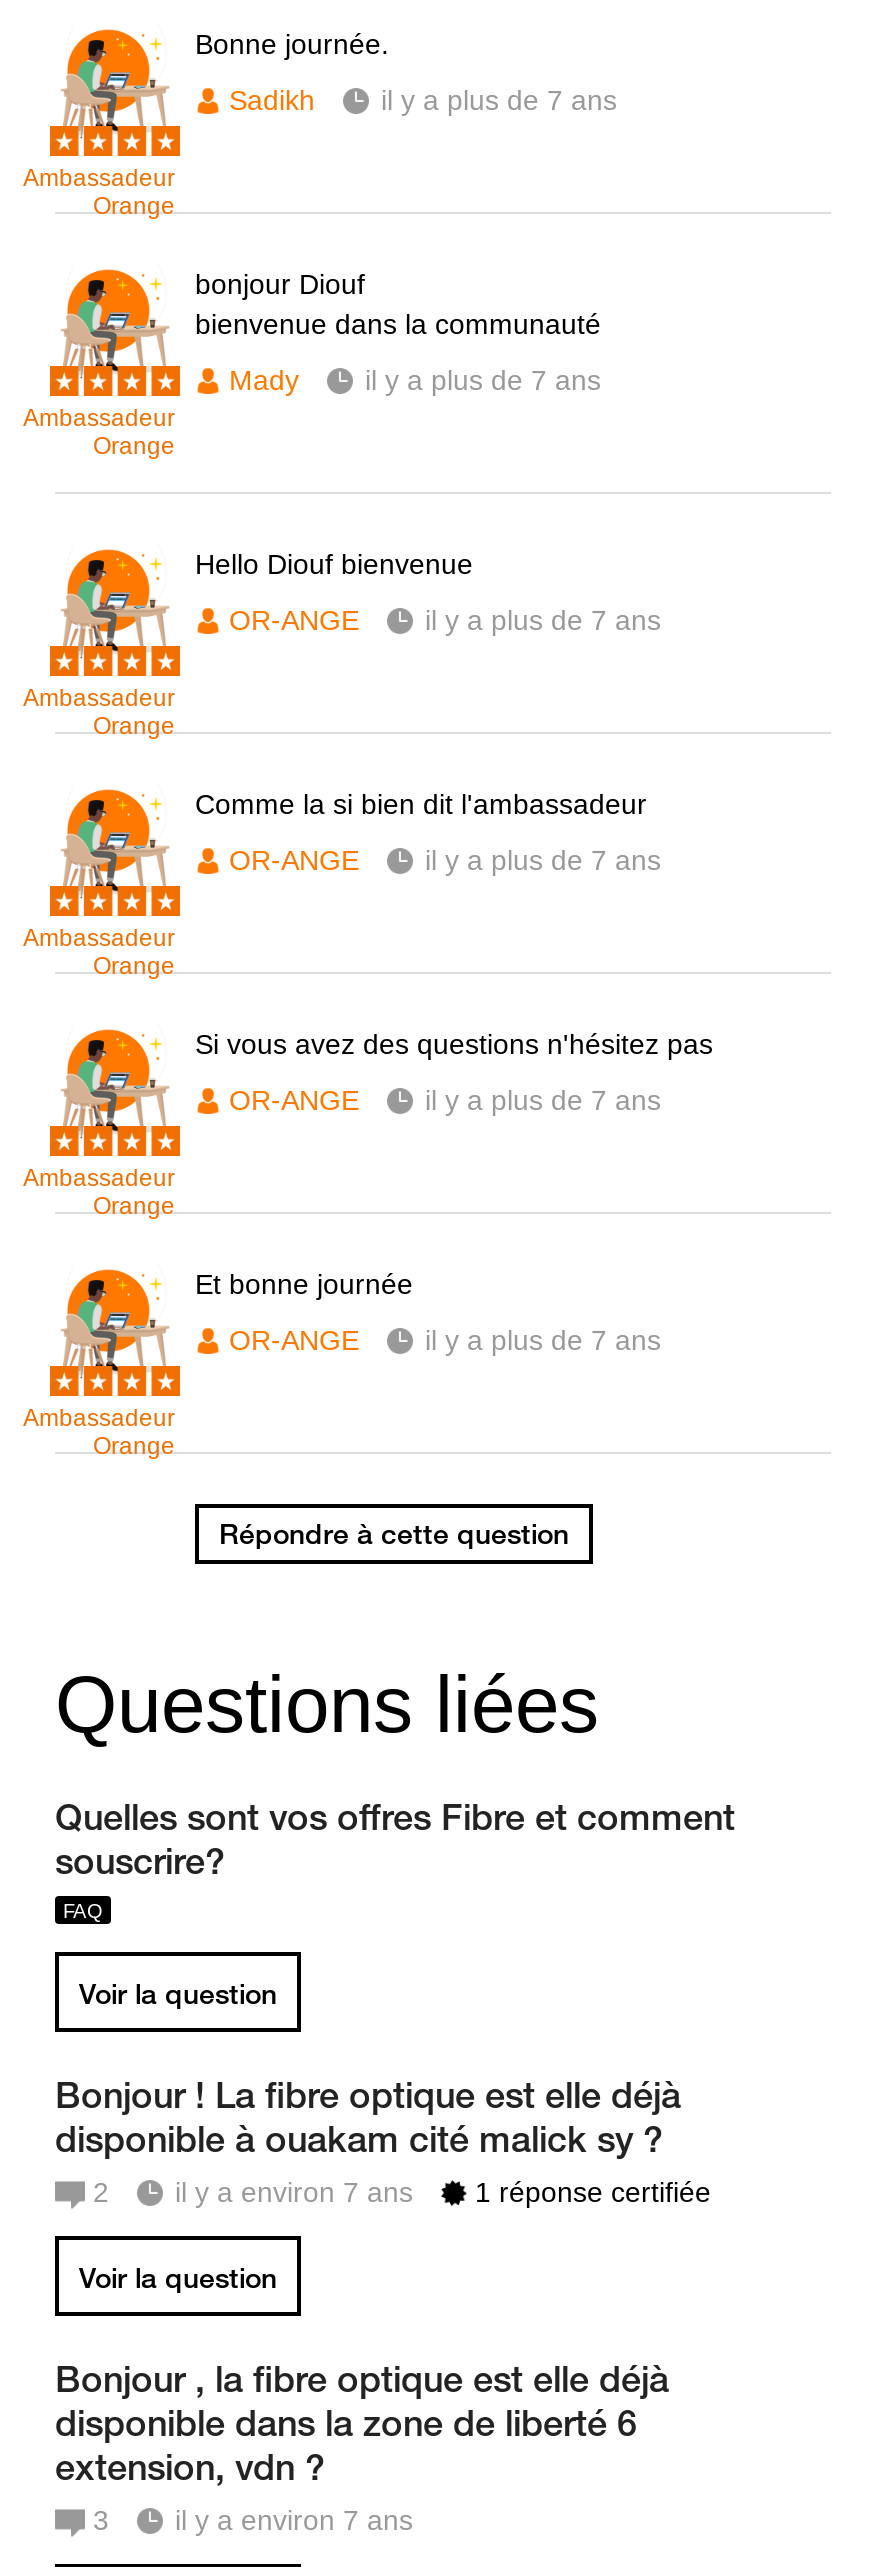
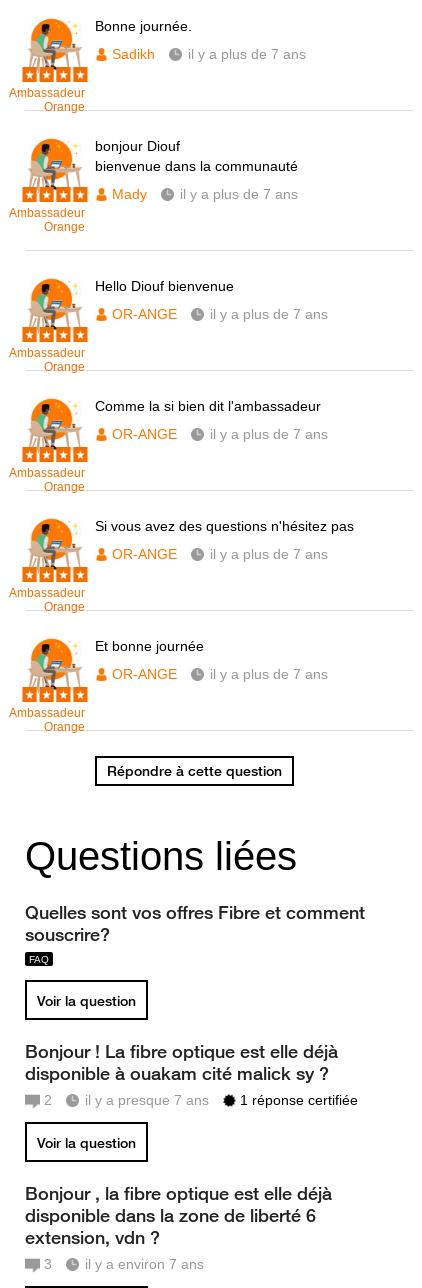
- il y a environ 7 ans
+ il y a presque 7 ans
